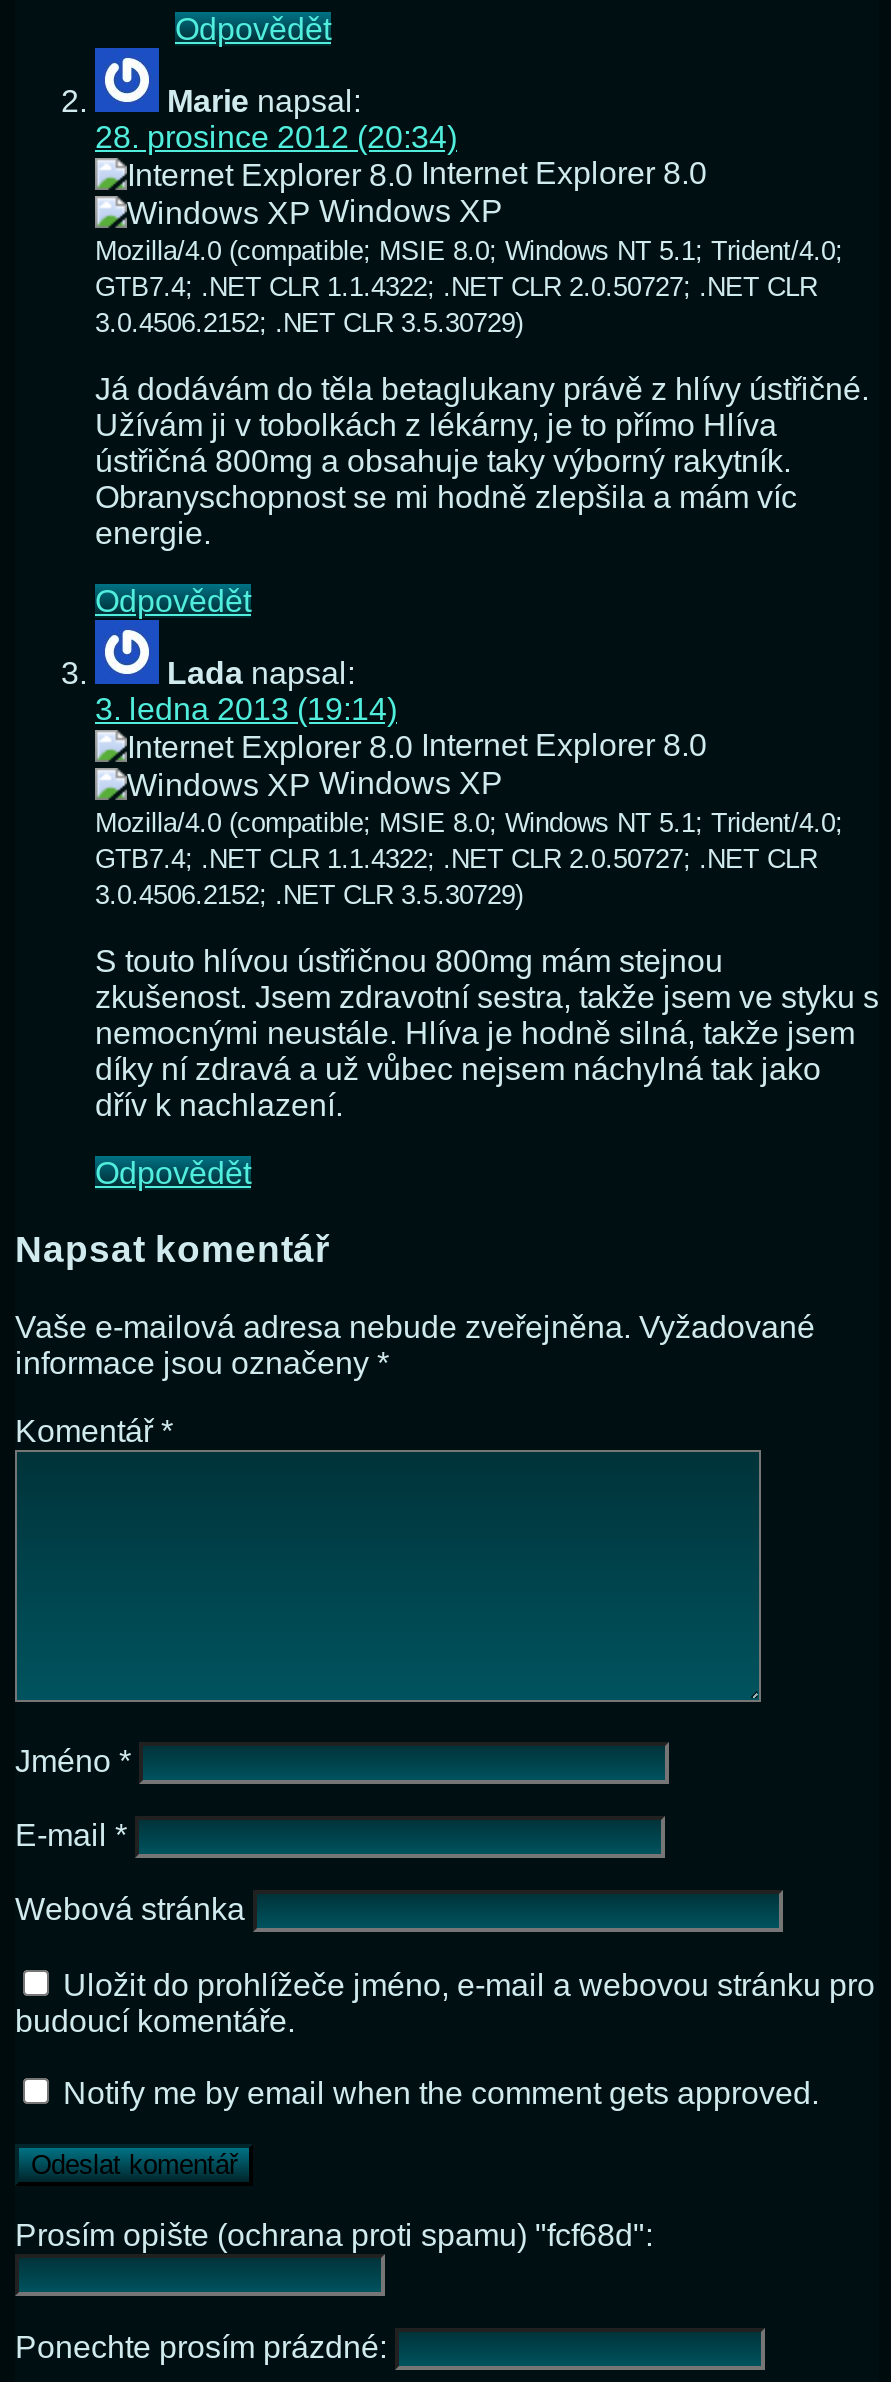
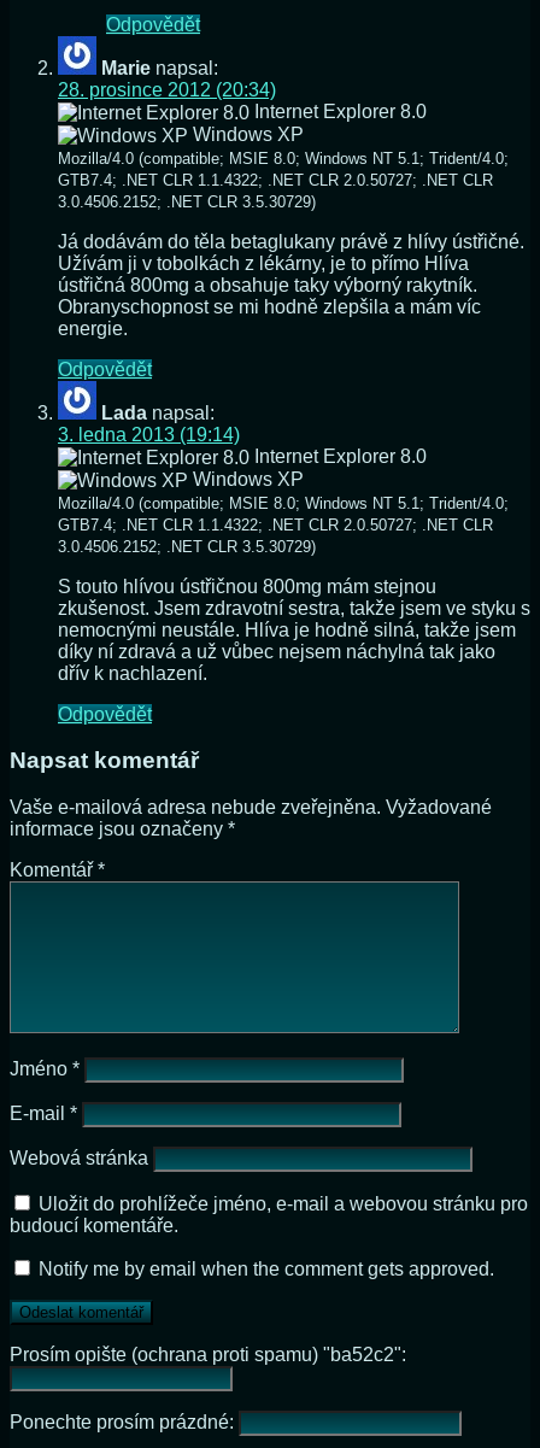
- Prosím opište (ochrana proti spamu) "fcf68d":
+ Prosím opište (ochrana proti spamu) "ba52c2":
